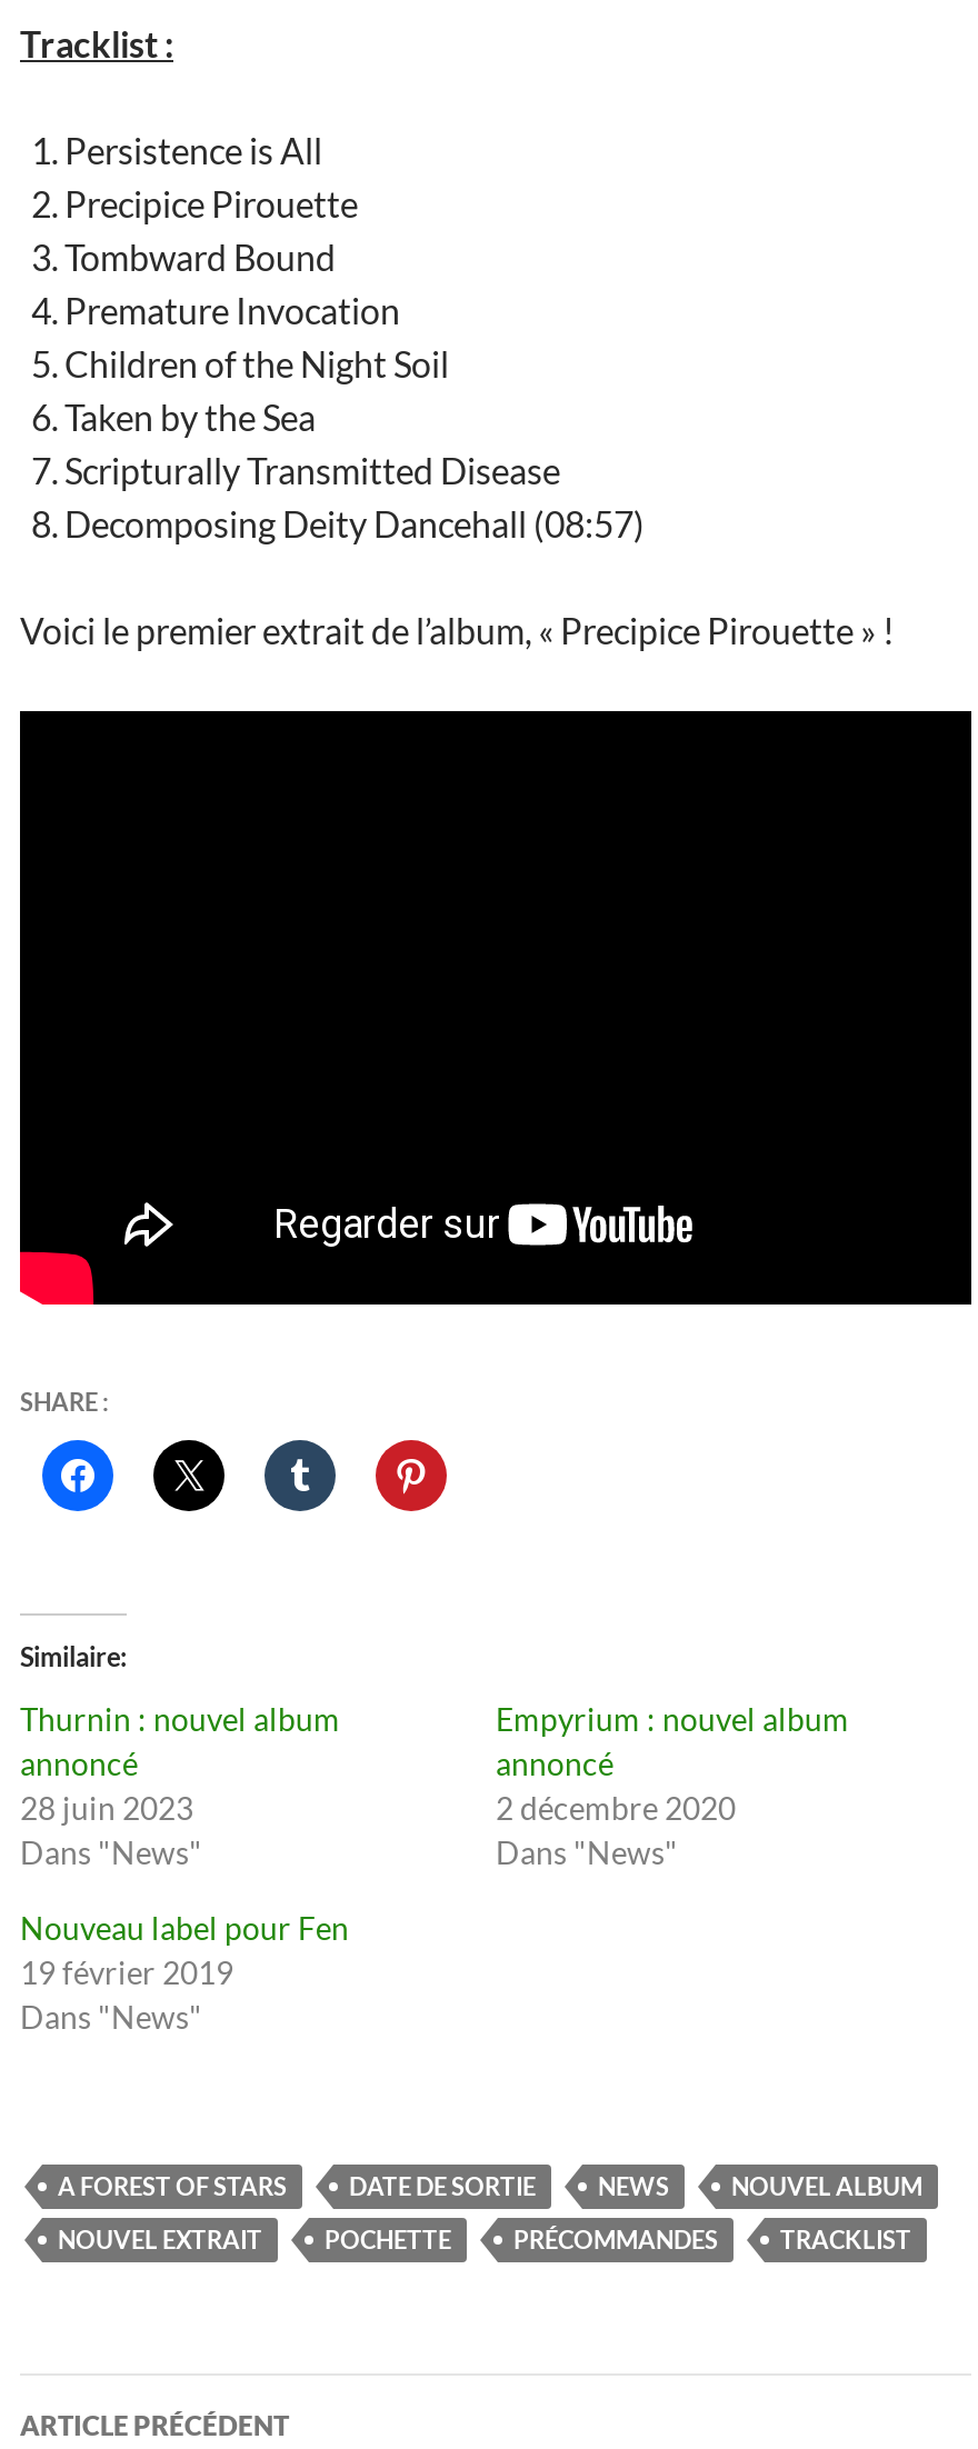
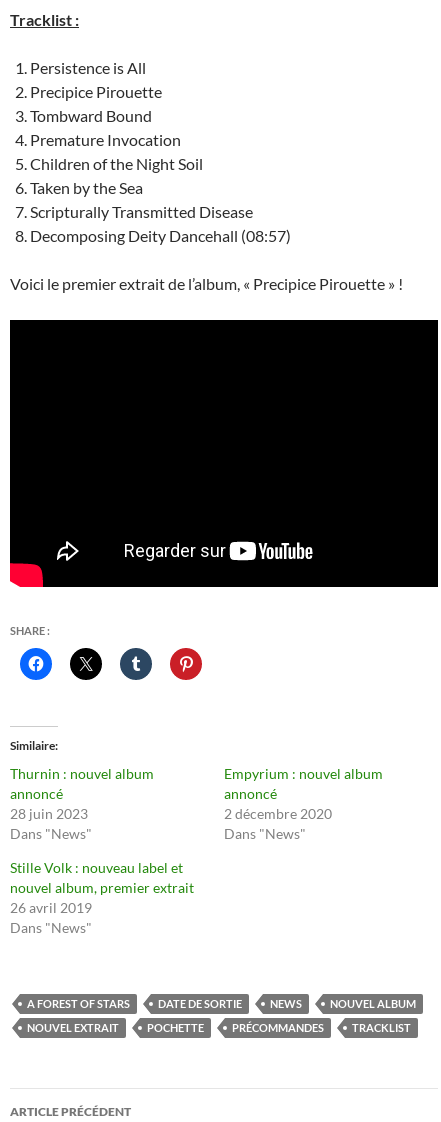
- Nouveau label pour Fen
- 19 février 2019
+ Stille Volk : nouveau label et
+ nouvel album, premier extrait
+ 26 avril 2019
